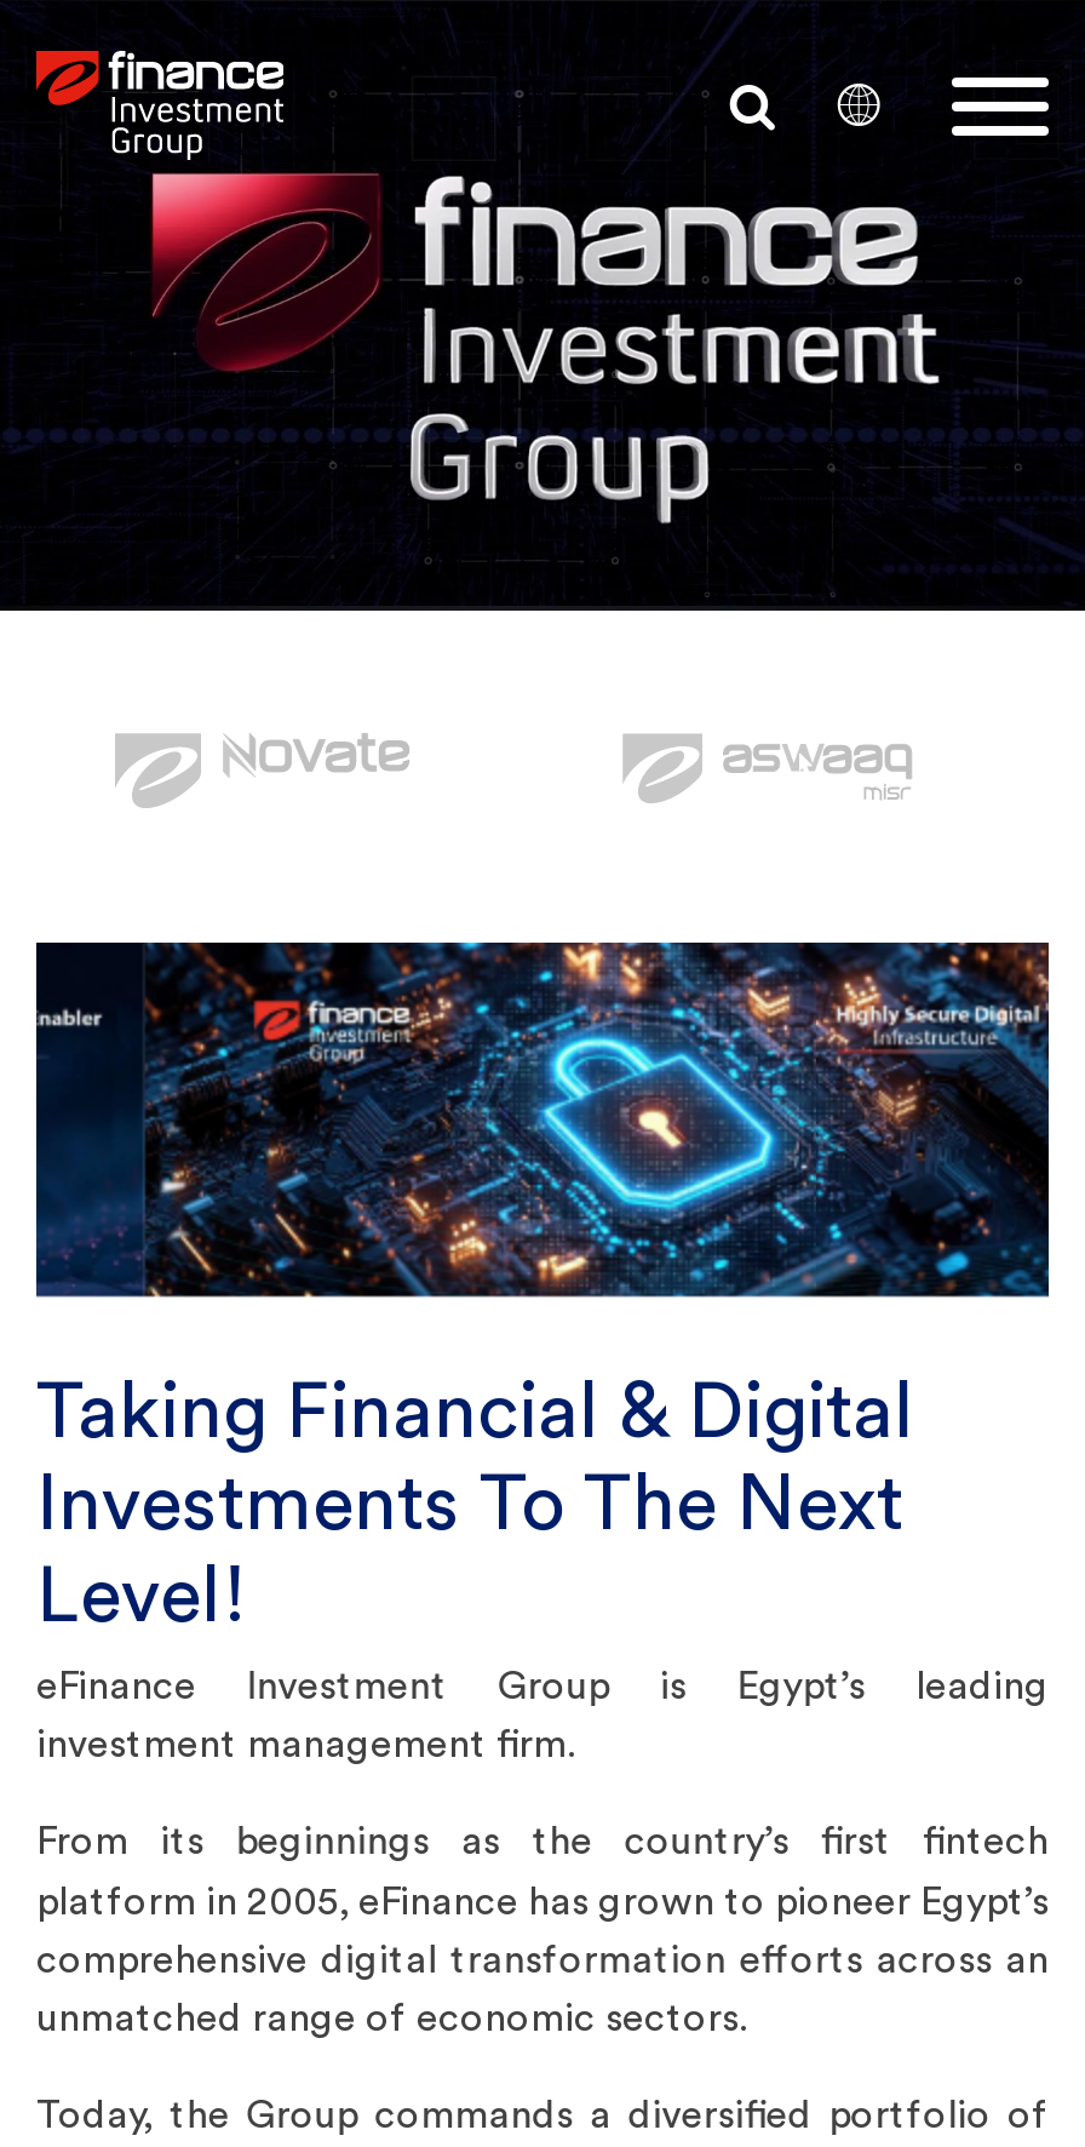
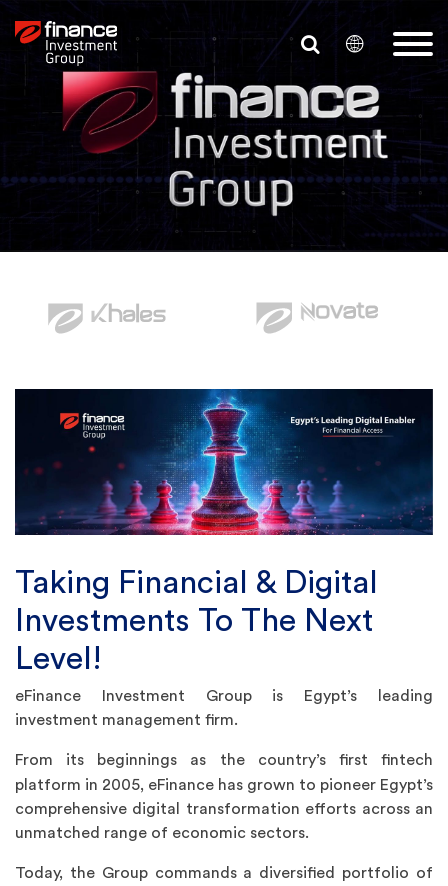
- [image]
+ [image]
